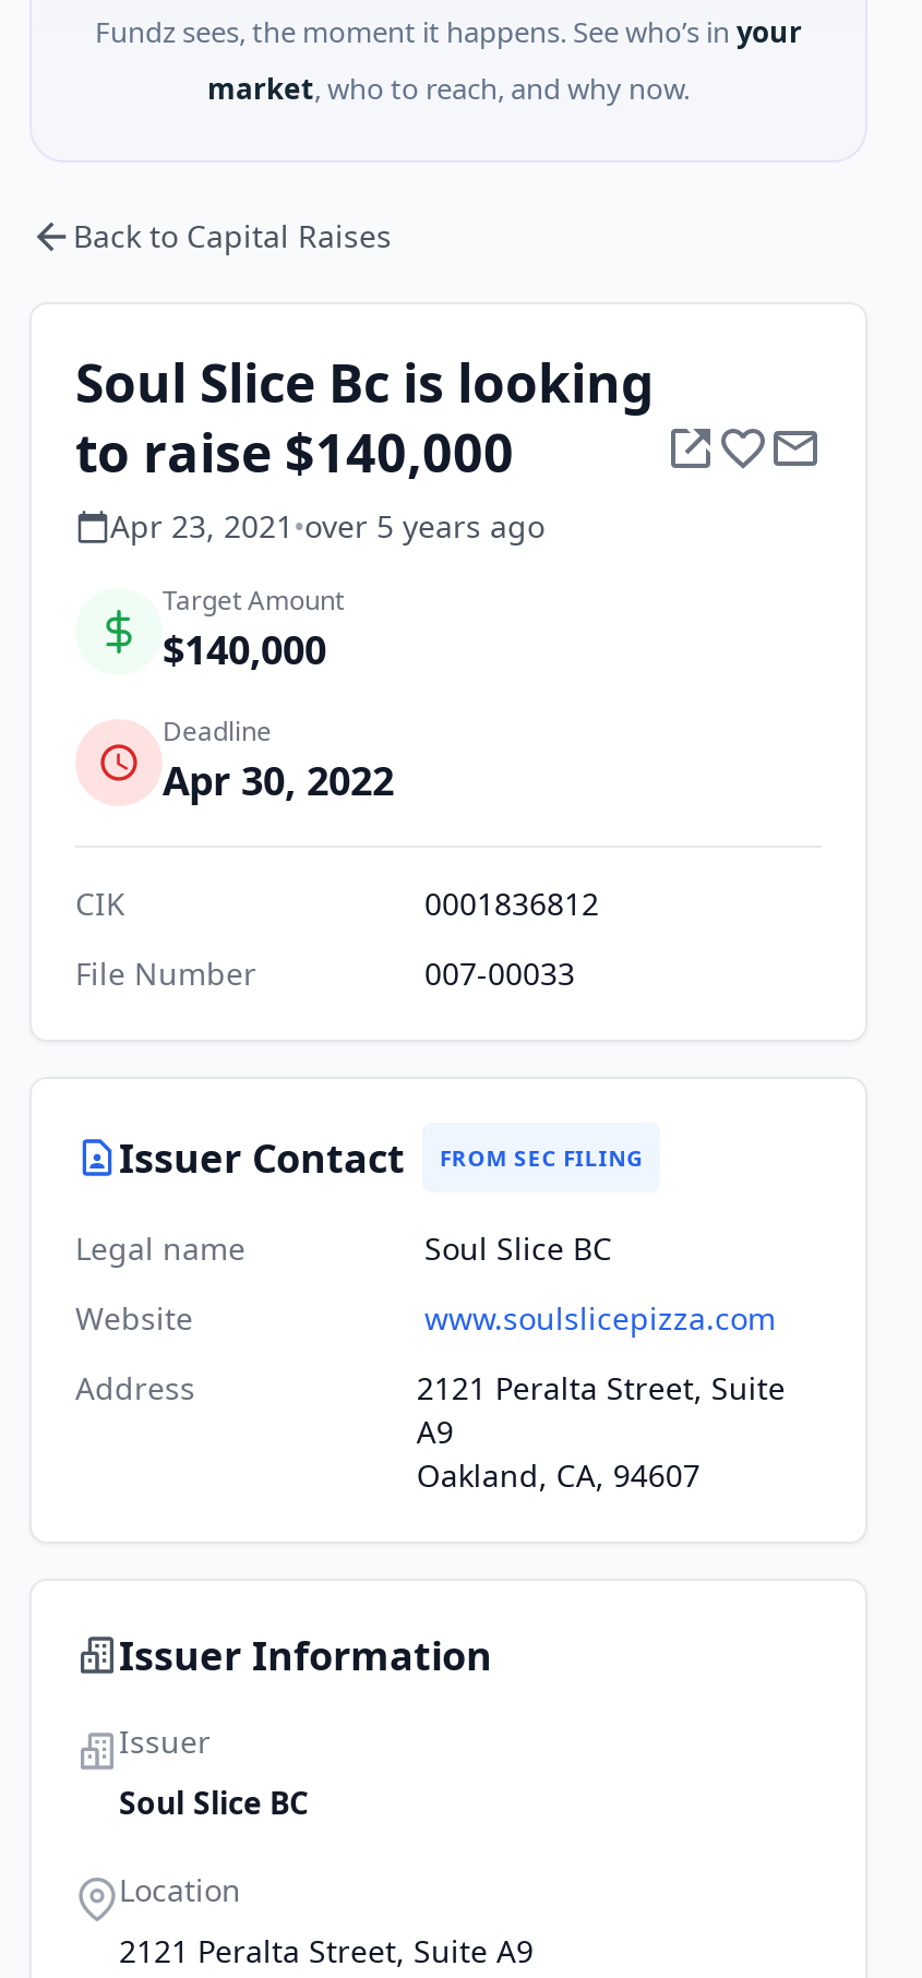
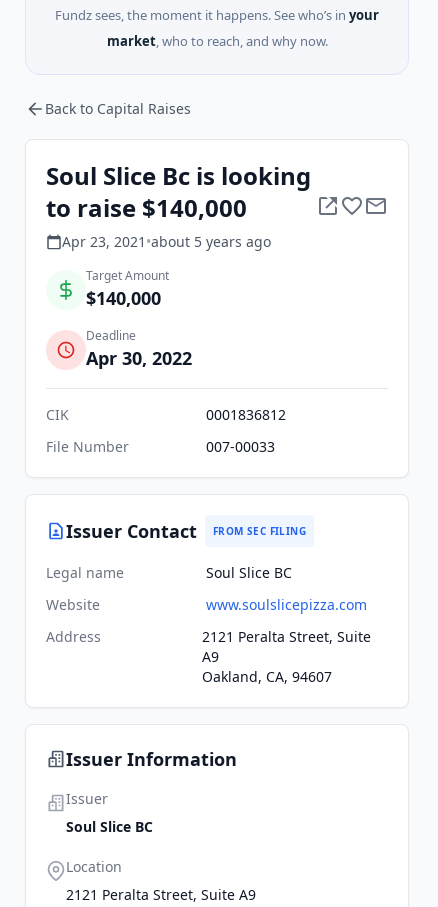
- Apr 23, 2021 • over 5 years ago
+ Apr 23, 2021 • about 5 years ago
